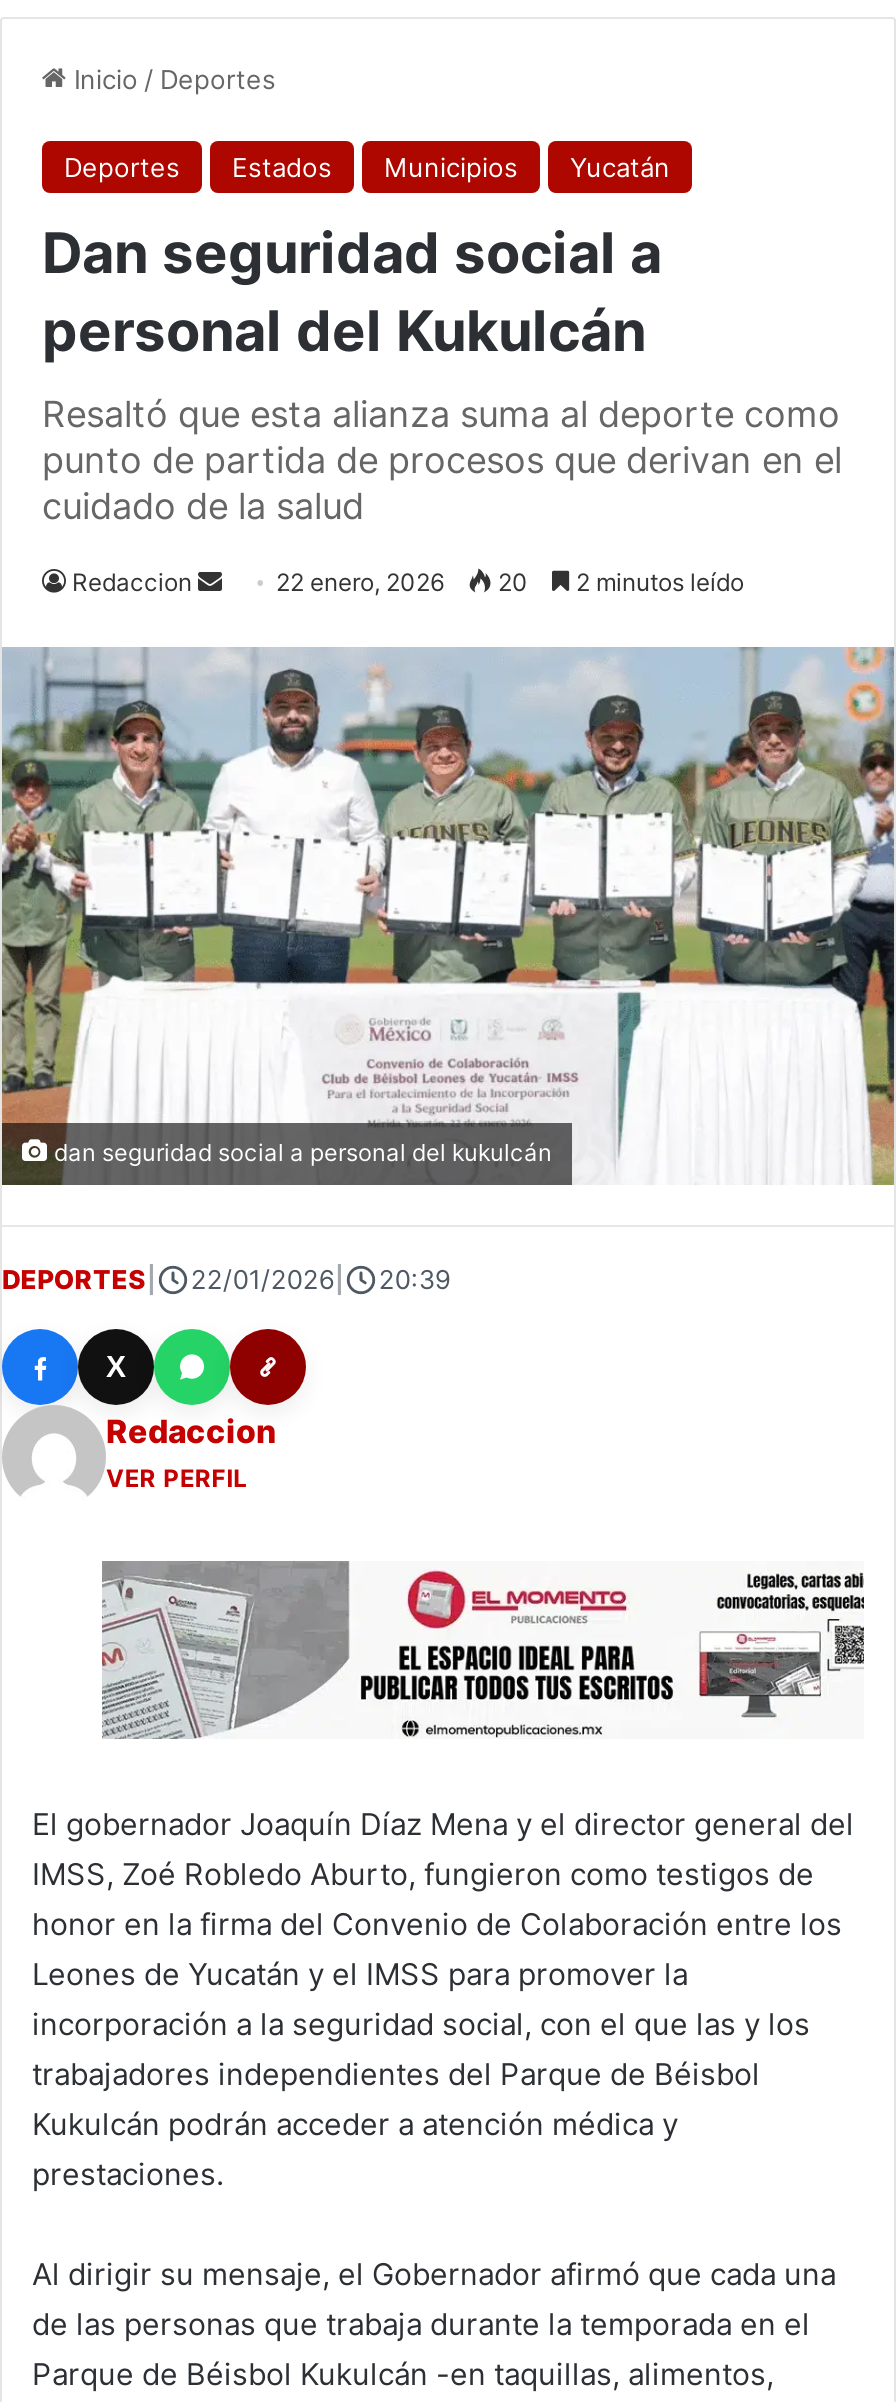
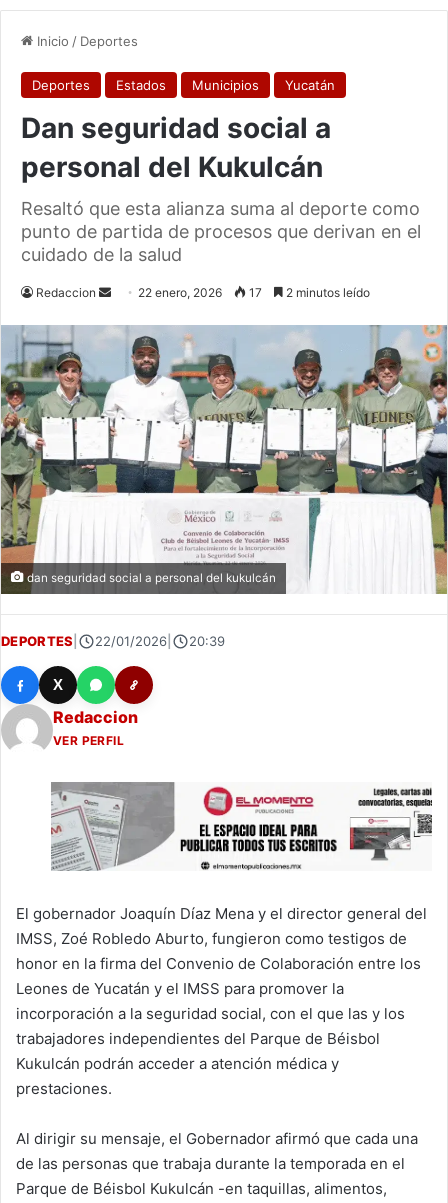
- 20
+ 17
